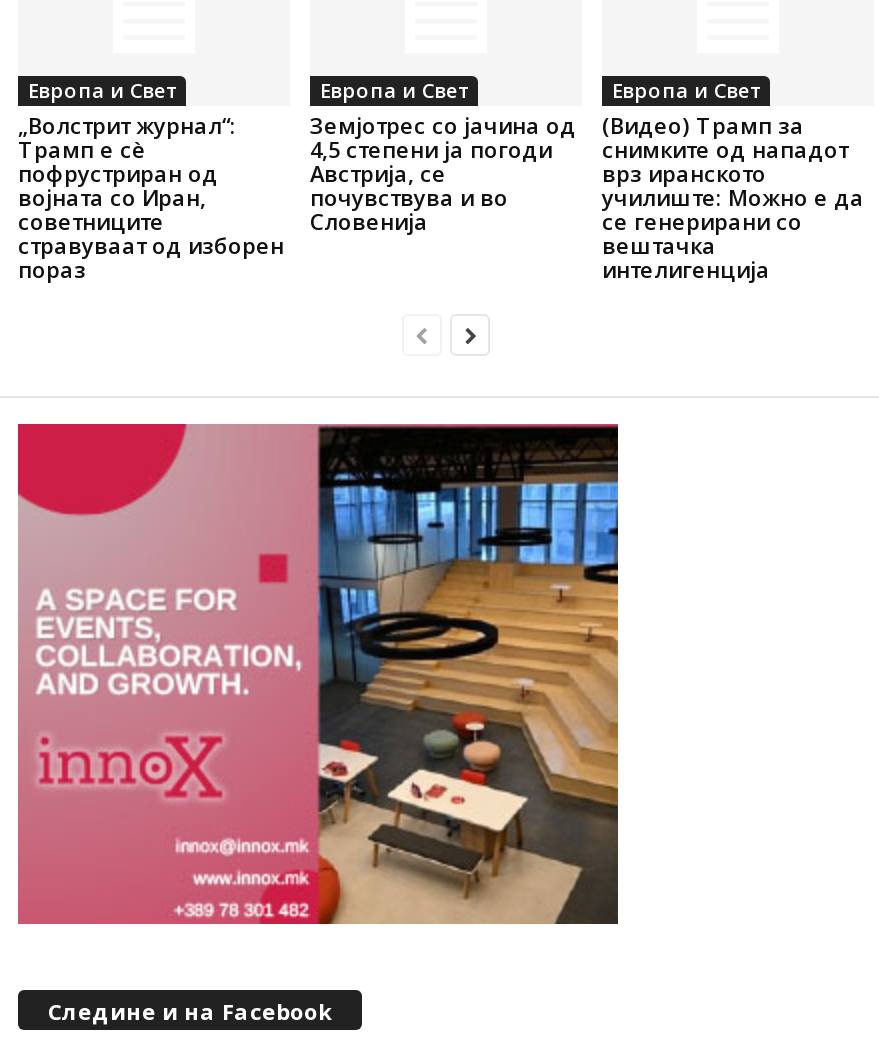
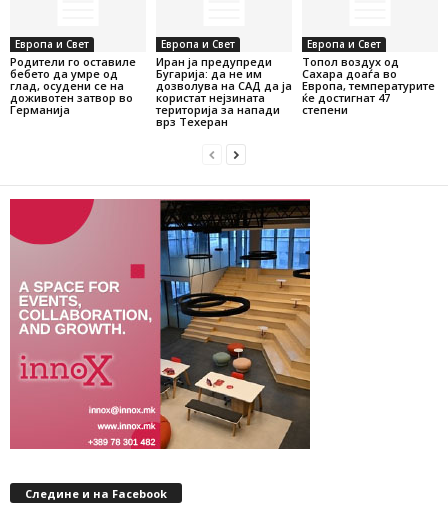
- „Волстрит журнал“:
- Трамп е сè
- пофрустриран од
- војната со Иран,
- советниците
- стравуваат од изборен
- пораз
+ Родители го оставиле
+ бебето да умре од
+ глад, осудени се на
+ доживотен затвор во
+ Германија

- Земјотрес со јачина од
- 4,5 степени ја погоди
- Австрија, се
- почувствува и во
- Словенија
+ Иран ја предупреди
+ Бугарија: да не им
+ дозволува на САД да ја
+ користат нејзината
+ територија за напади
+ врз Техеран

- (Видео) Трамп за
- снимките од нападот
- врз иранското
- училиште: Можно е да
- се генерирани со
- вештачка
- интелигенција
+ Топол воздух од
+ Сахара доаѓа во
+ Европа, температурите
+ ќе достигнат 47
+ степени
